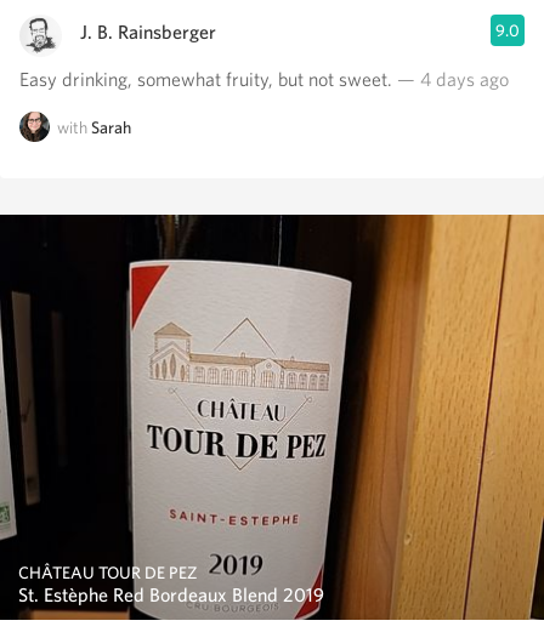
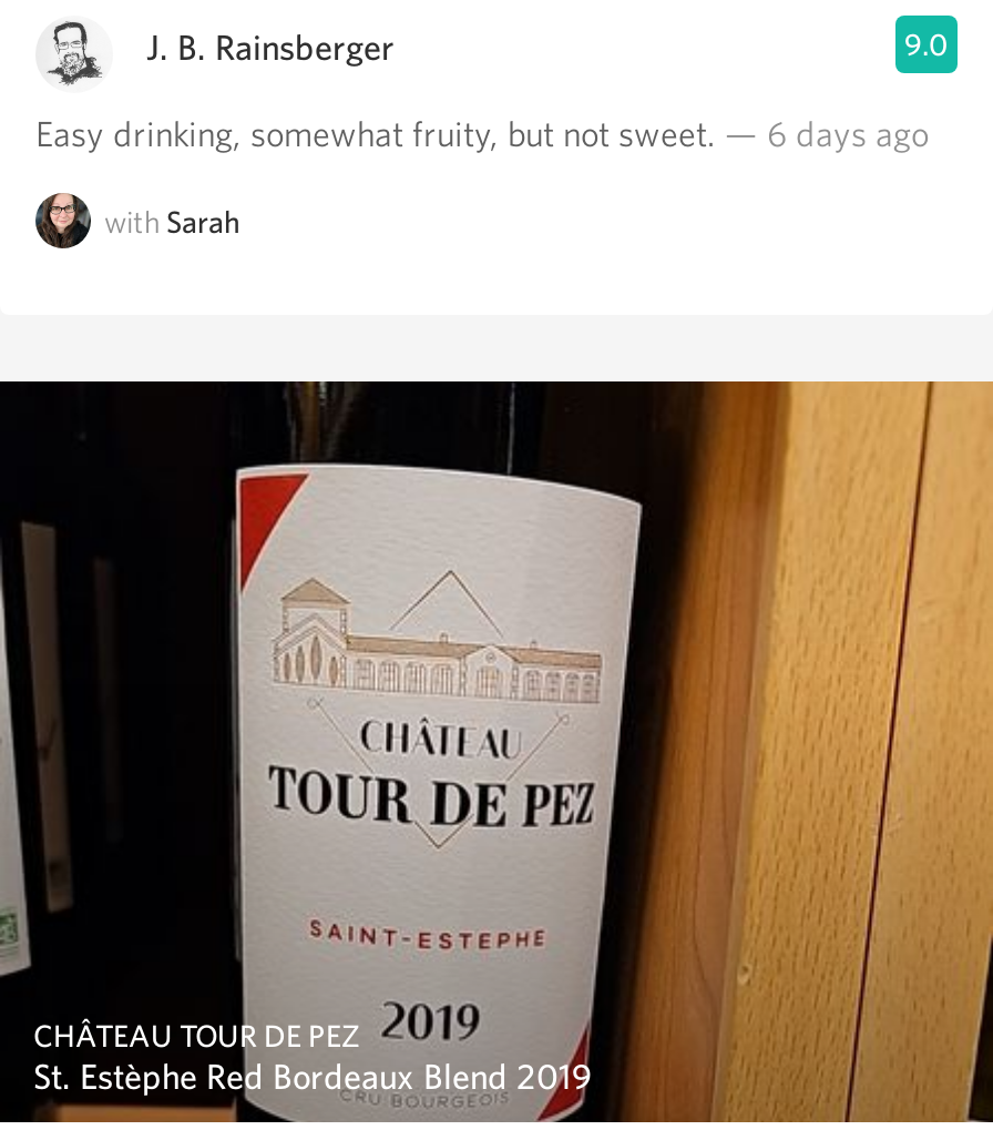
- Easy drinking, somewhat fruity, but not sweet. — 4 days ago
+ Easy drinking, somewhat fruity, but not sweet. — 6 days ago
